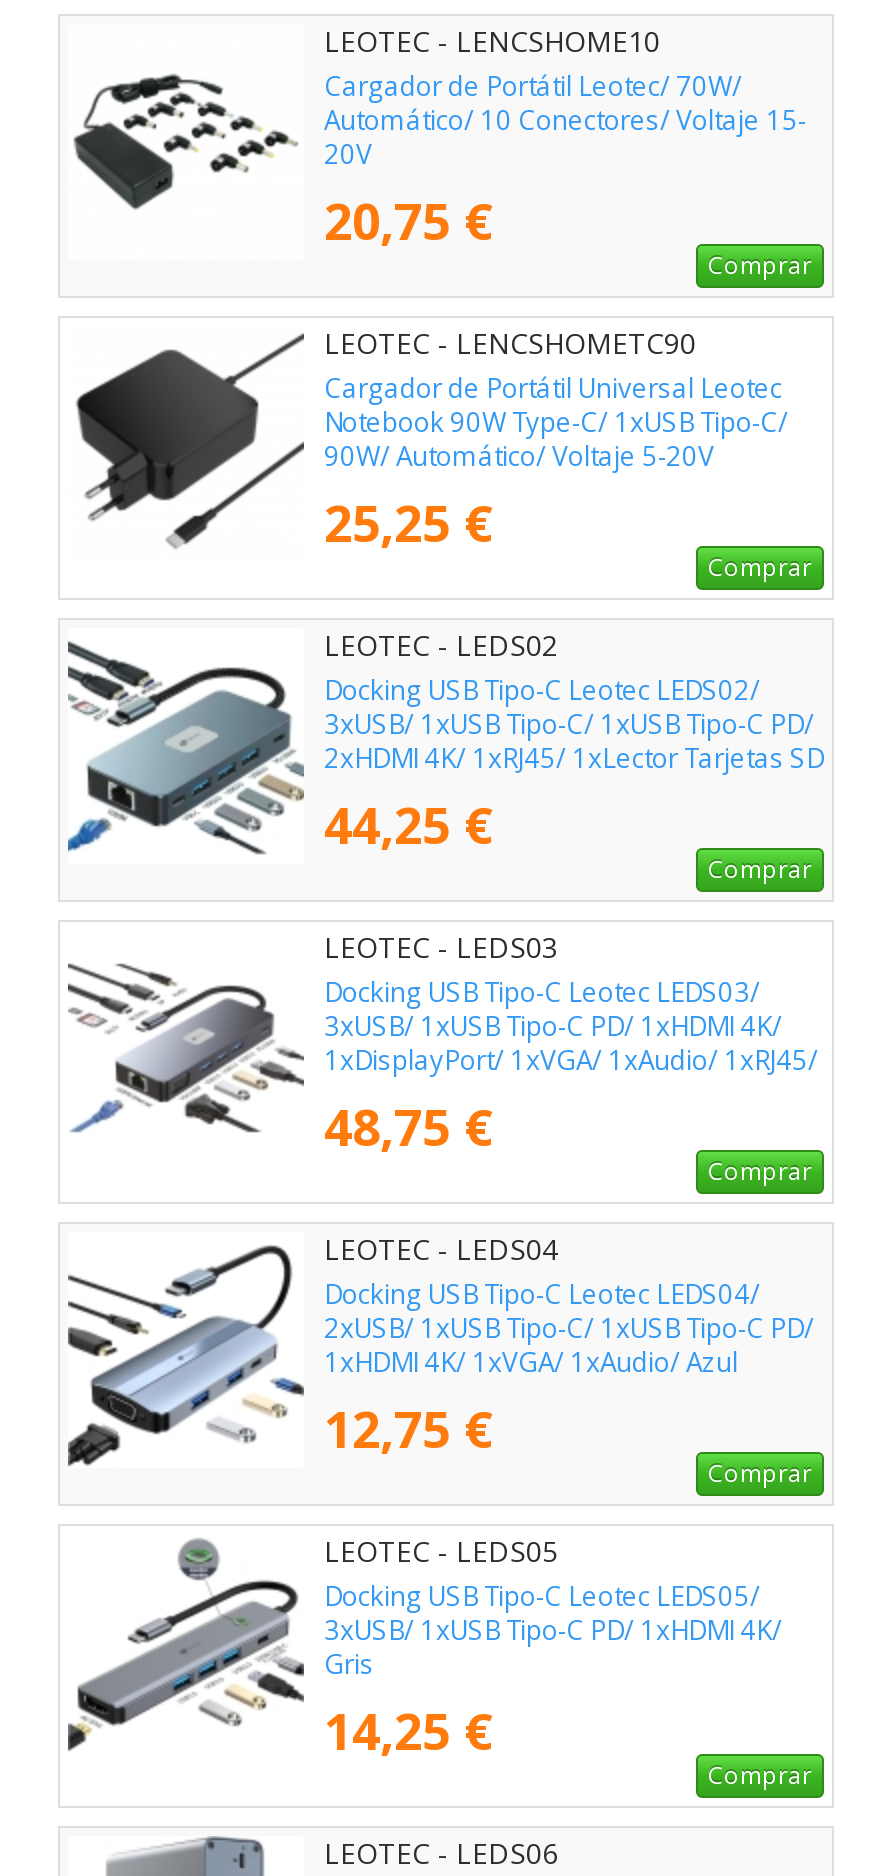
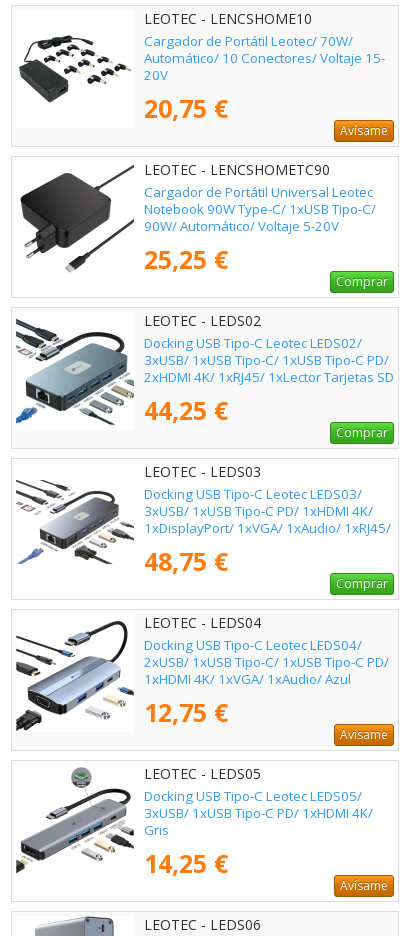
- Comprar
+ Avísame

- Comprar
+ Avísame

- Comprar
+ Avísame
